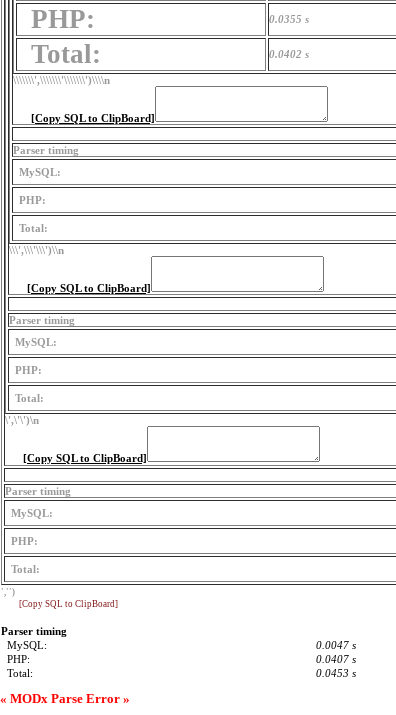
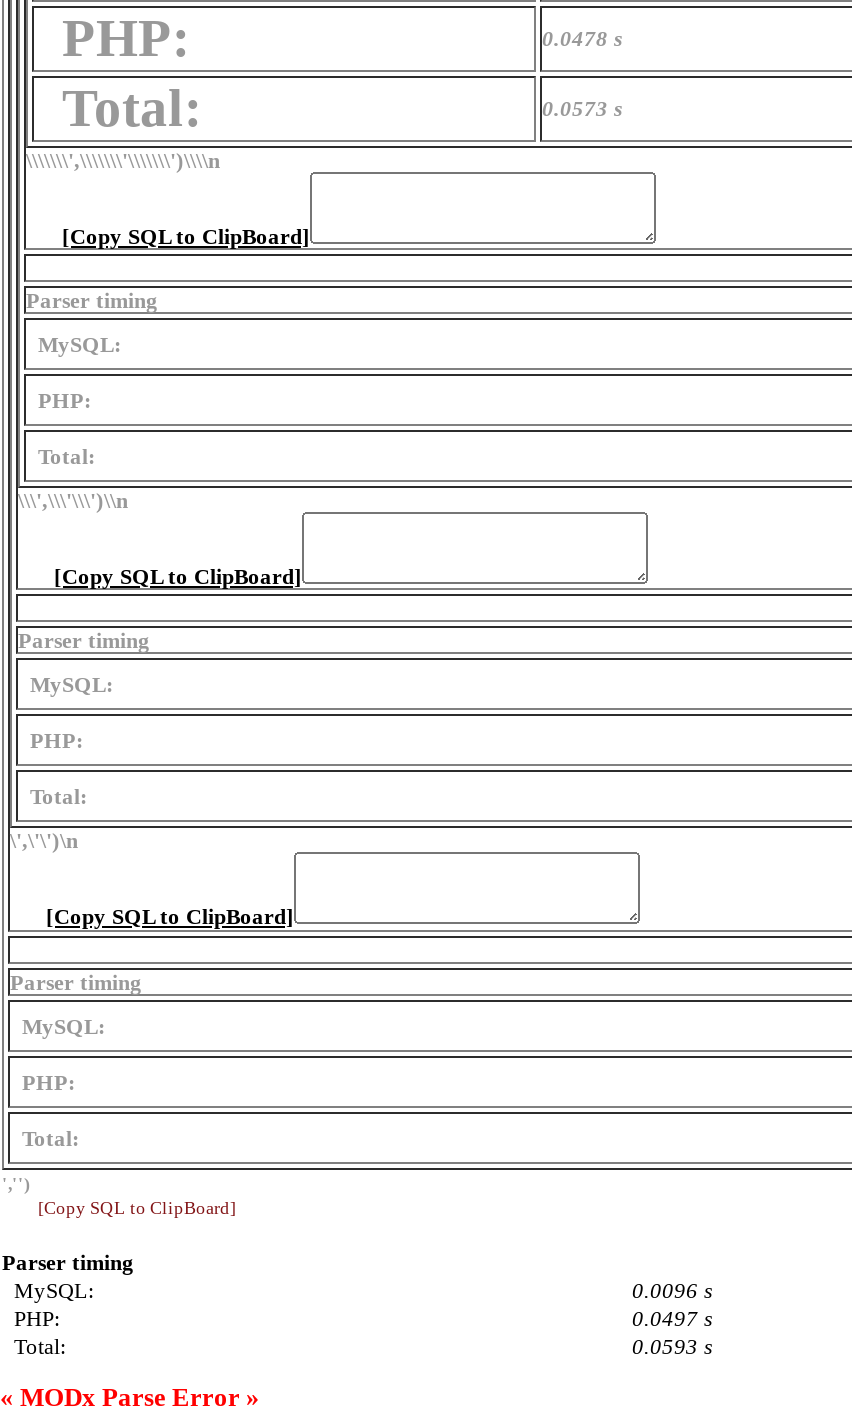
- 0.0355 s
+ 0.0478 s

- 0.0402 s
+ 0.0573 s

- 0.0047 s
+ 0.0096 s

- 0.0407 s
+ 0.0497 s

- 0.0453 s
+ 0.0593 s
